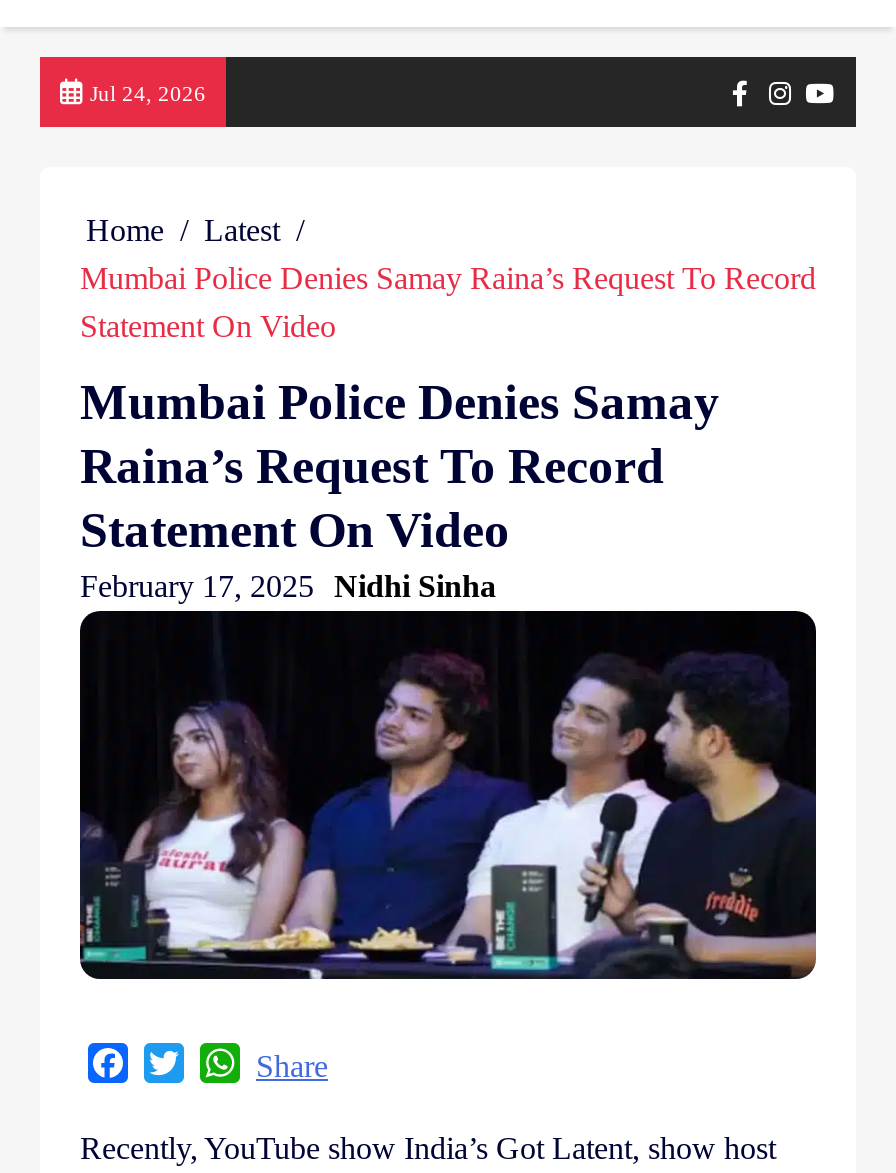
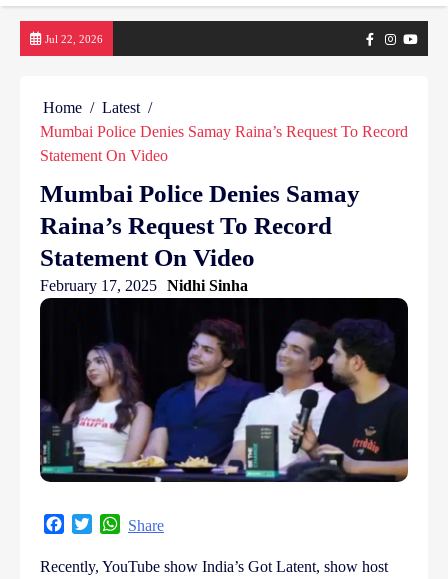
- Jul 24, 2026
+ Jul 22, 2026
